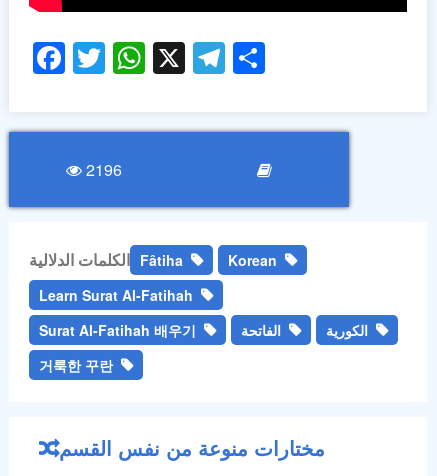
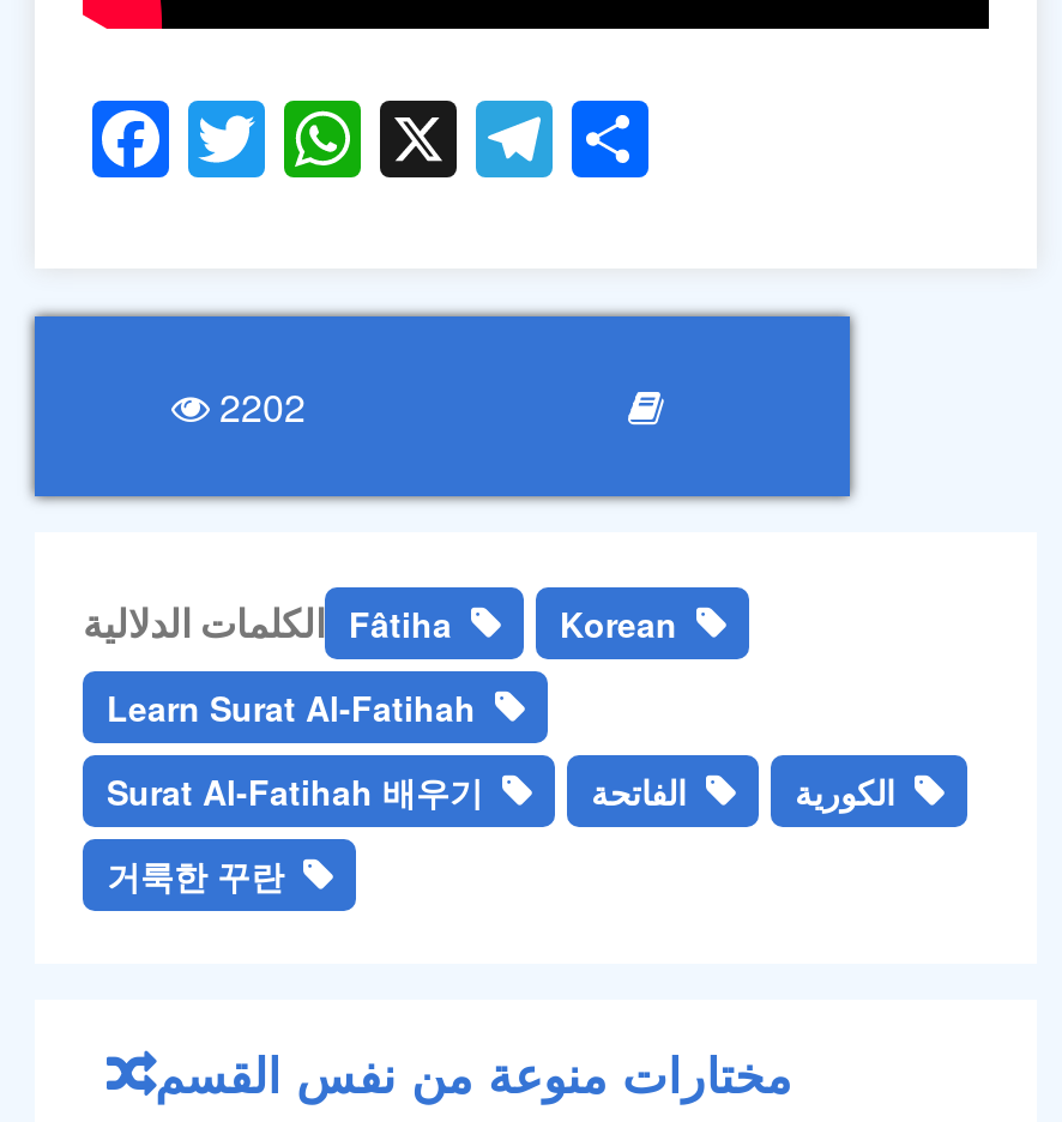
- 2196
+ 2202
